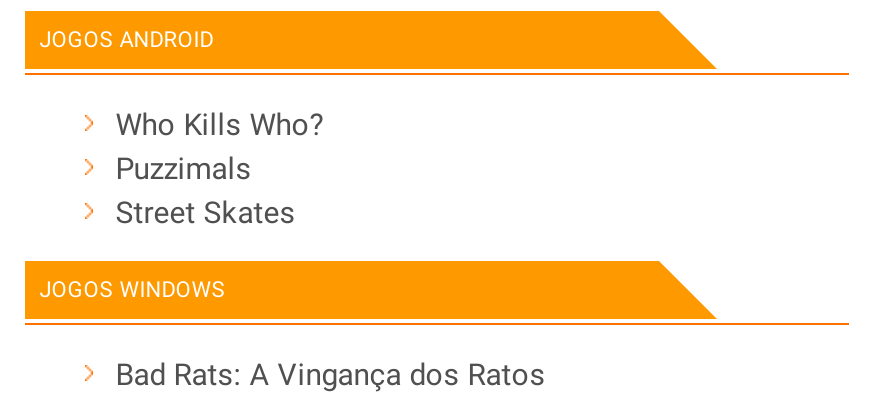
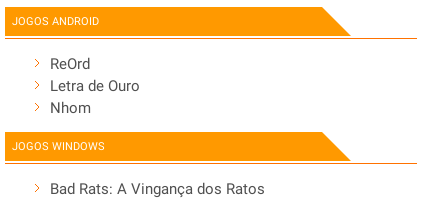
- Who Kills Who?
- Puzzimals
- Street Skates
+ ReOrd
+ Letra de Ouro
+ Nhom
